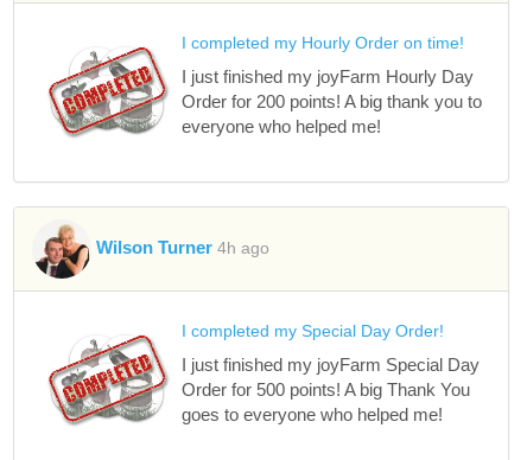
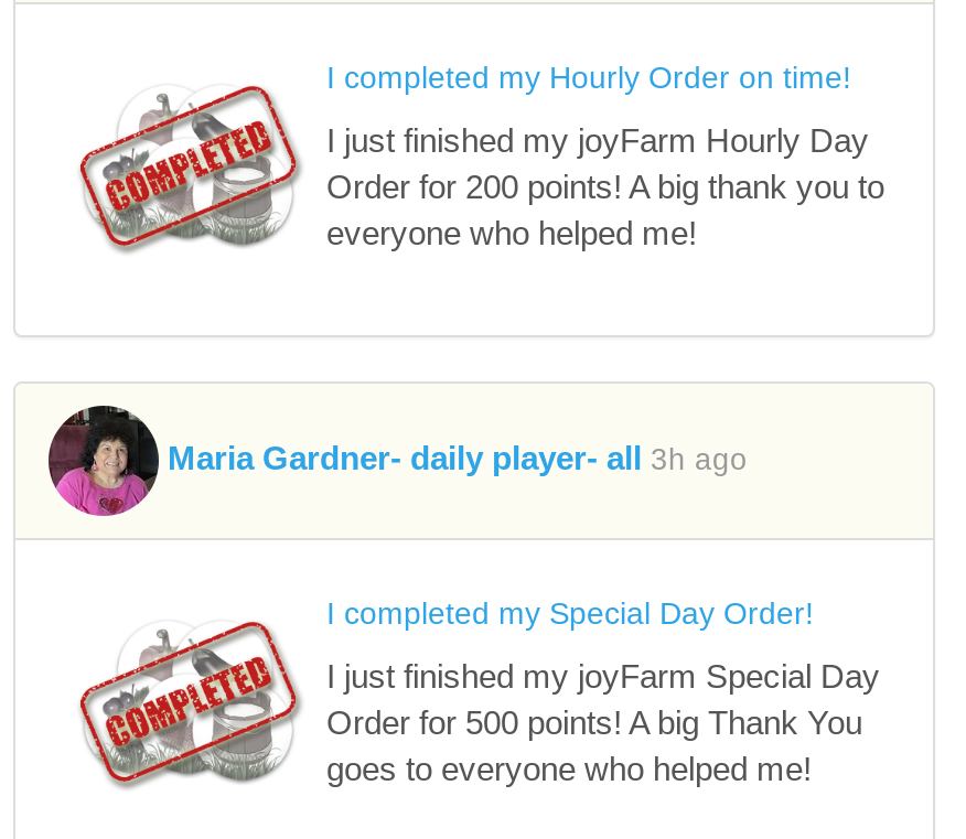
- [image]
- Wilson Turner 4h ago
+ [image]
+ Maria Gardner- daily player- all 3h ago
